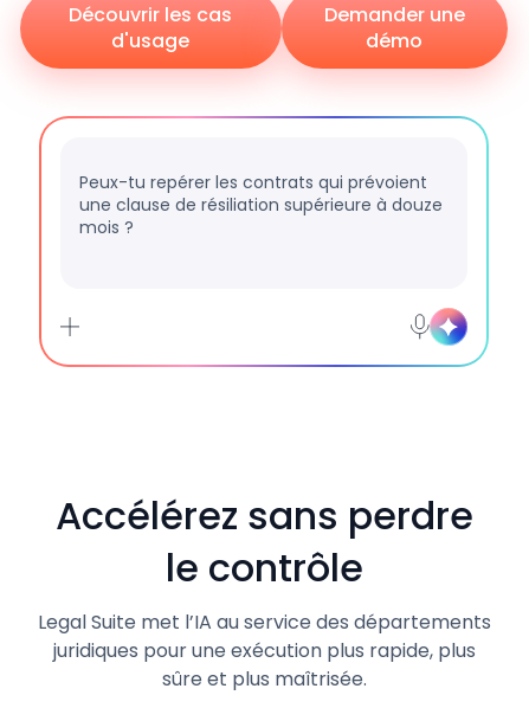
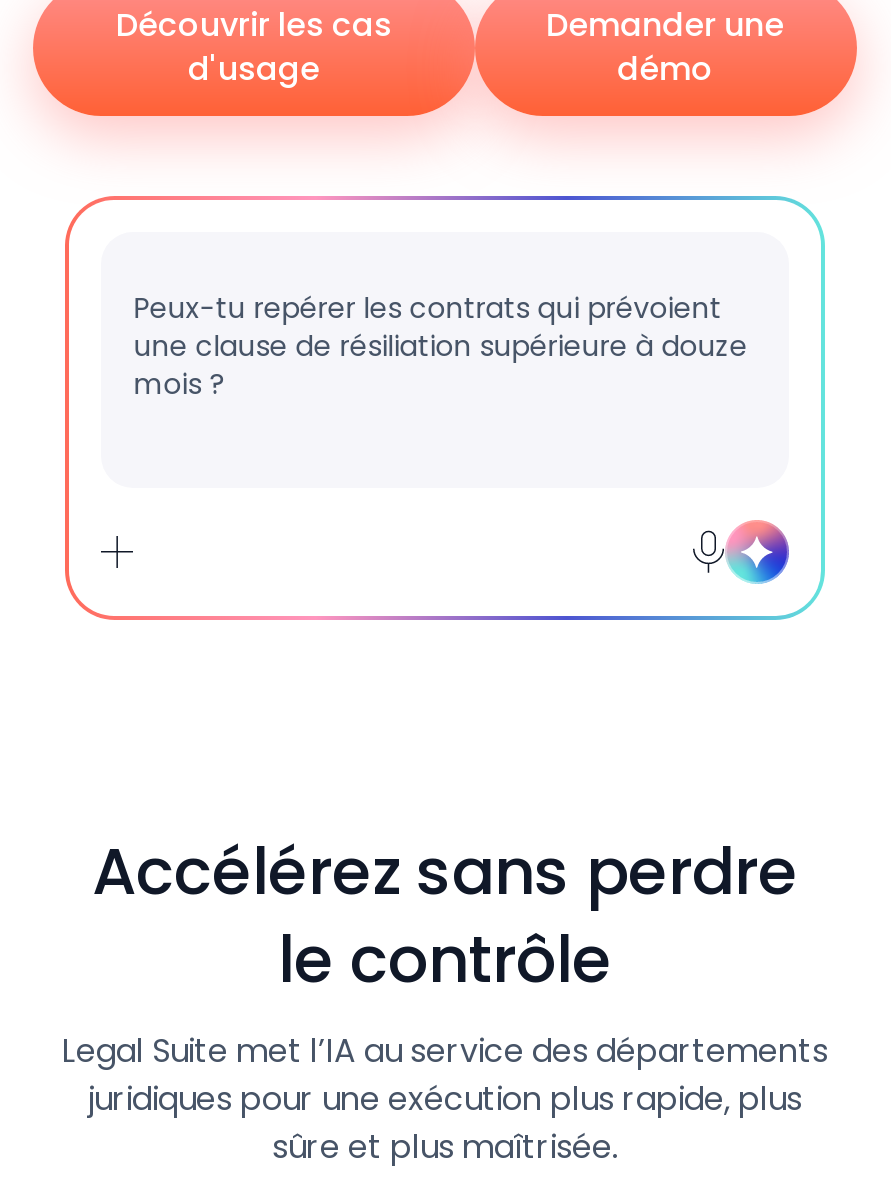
- Peux-tu repérer les contrats qui prévoient
- une clause de résiliation supérieure
+ Peux-tu repérer les contrats qui
